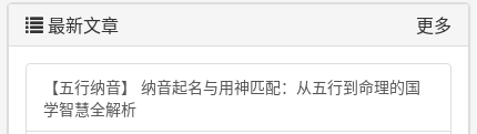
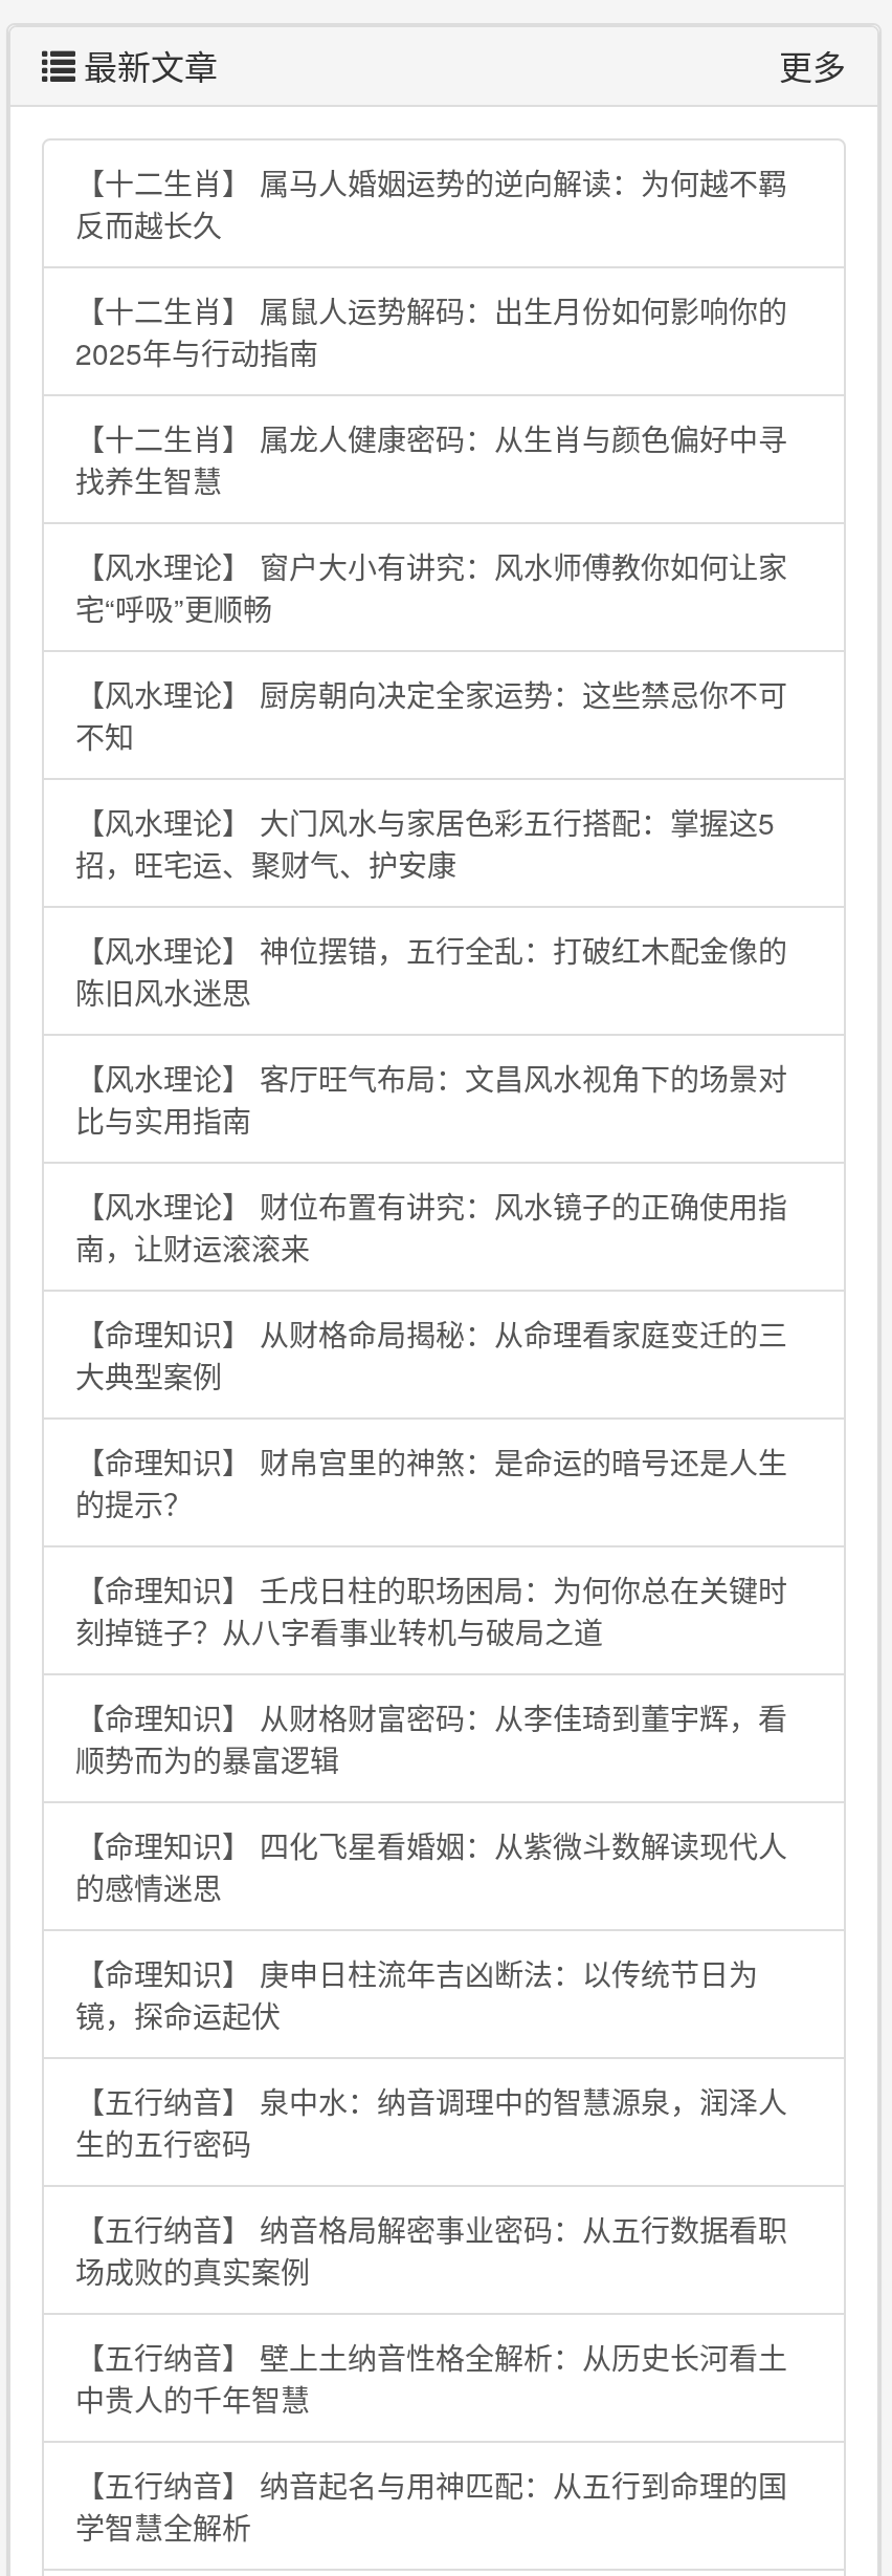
+ 【十二生肖】 属马人婚姻运势的逆向解读：为何越不羁
+ 反而越长久
+ 【十二生肖】 属鼠人运势解码：出生月份如何影响你的
+ 2025年与行动指南
+ 【十二生肖】 属龙人健康密码：从生肖与颜色偏好中寻
+ 找养生智慧
+ 【风水理论】 窗户大小有讲究：风水师傅教你如何让家
+ 宅“呼吸”更顺畅
+ 【风水理论】 厨房朝向决定全家运势：这些禁忌你不可
+ 不知
+ 【风水理论】 大门风水与家居色彩五行搭配：掌握这5
+ 招，旺宅运、聚财气、护安康
+ 【风水理论】 神位摆错，五行全乱：打破红木配金像的
+ 陈旧风水迷思
+ 【风水理论】 客厅旺气布局：文昌风水视角下的场景对
+ 比与实用指南
+ 【风水理论】 财位布置有讲究：风水镜子的正确使用指
+ 南，让财运滚滚来
+ 【命理知识】 从财格命局揭秘：从命理看家庭变迁的三
+ 大典型案例
+ 【命理知识】 财帛宫里的神煞：是命运的暗号还是人生
+ 的提示？
+ 【命理知识】 壬戌日柱的职场困局：为何你总在关键时
+ 刻掉链子？从八字看事业转机与破局之道
+ 【命理知识】 从财格财富密码：从李佳琦到董宇辉，看
+ 顺势而为的暴富逻辑
+ 【命理知识】 四化飞星看婚姻：从紫微斗数解读现代人
+ 的感情迷思
+ 【命理知识】 庚申日柱流年吉凶断法：以传统节日为
+ 镜，探命运起伏
+ 【五行纳音】 泉中水：纳音调理中的智慧源泉，润泽人
+ 生的五行密码
+ 【五行纳音】 纳音格局解密事业密码：从五行数据看职
+ 场成败的真实案例
+ 【五行纳音】 壁上土纳音性格全解析：从历史长河看土
+ 中贵人的千年智慧
